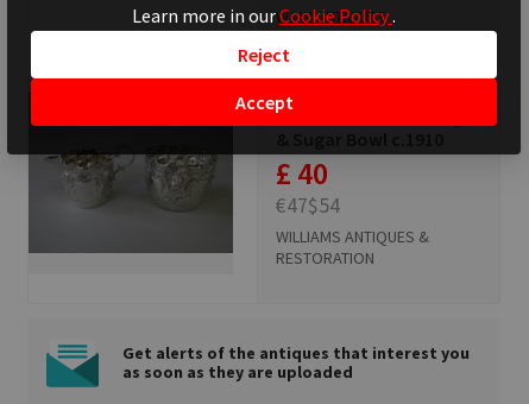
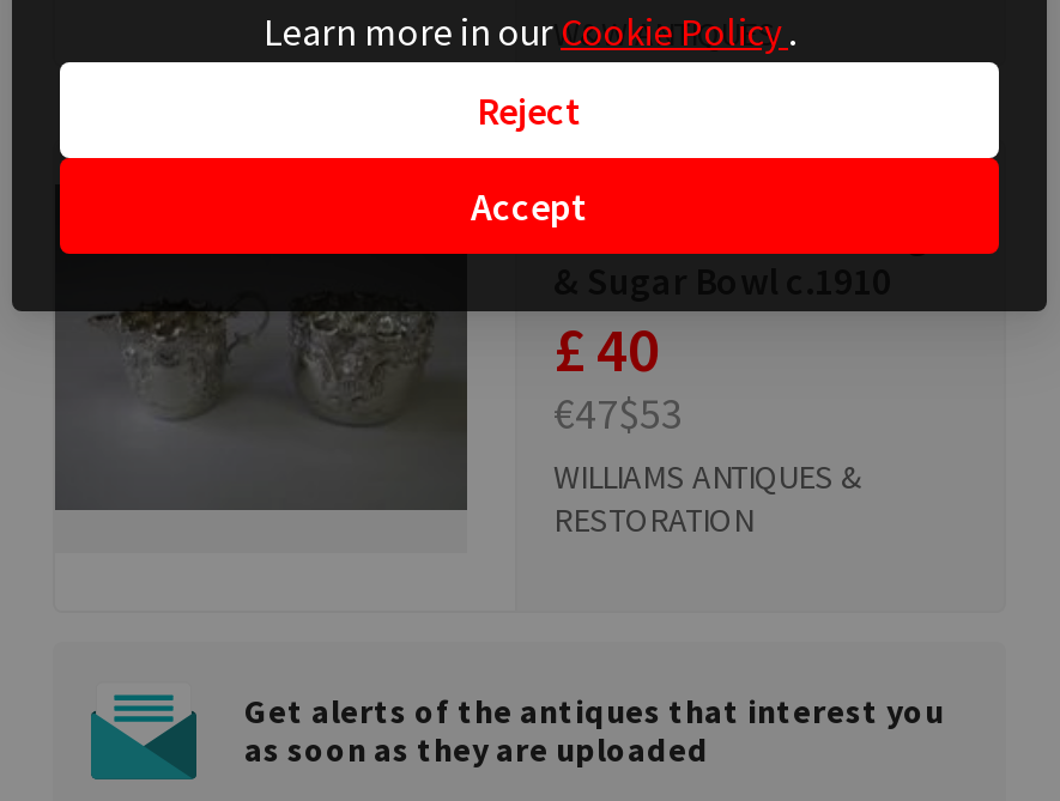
- €47$54
+ €47$53
